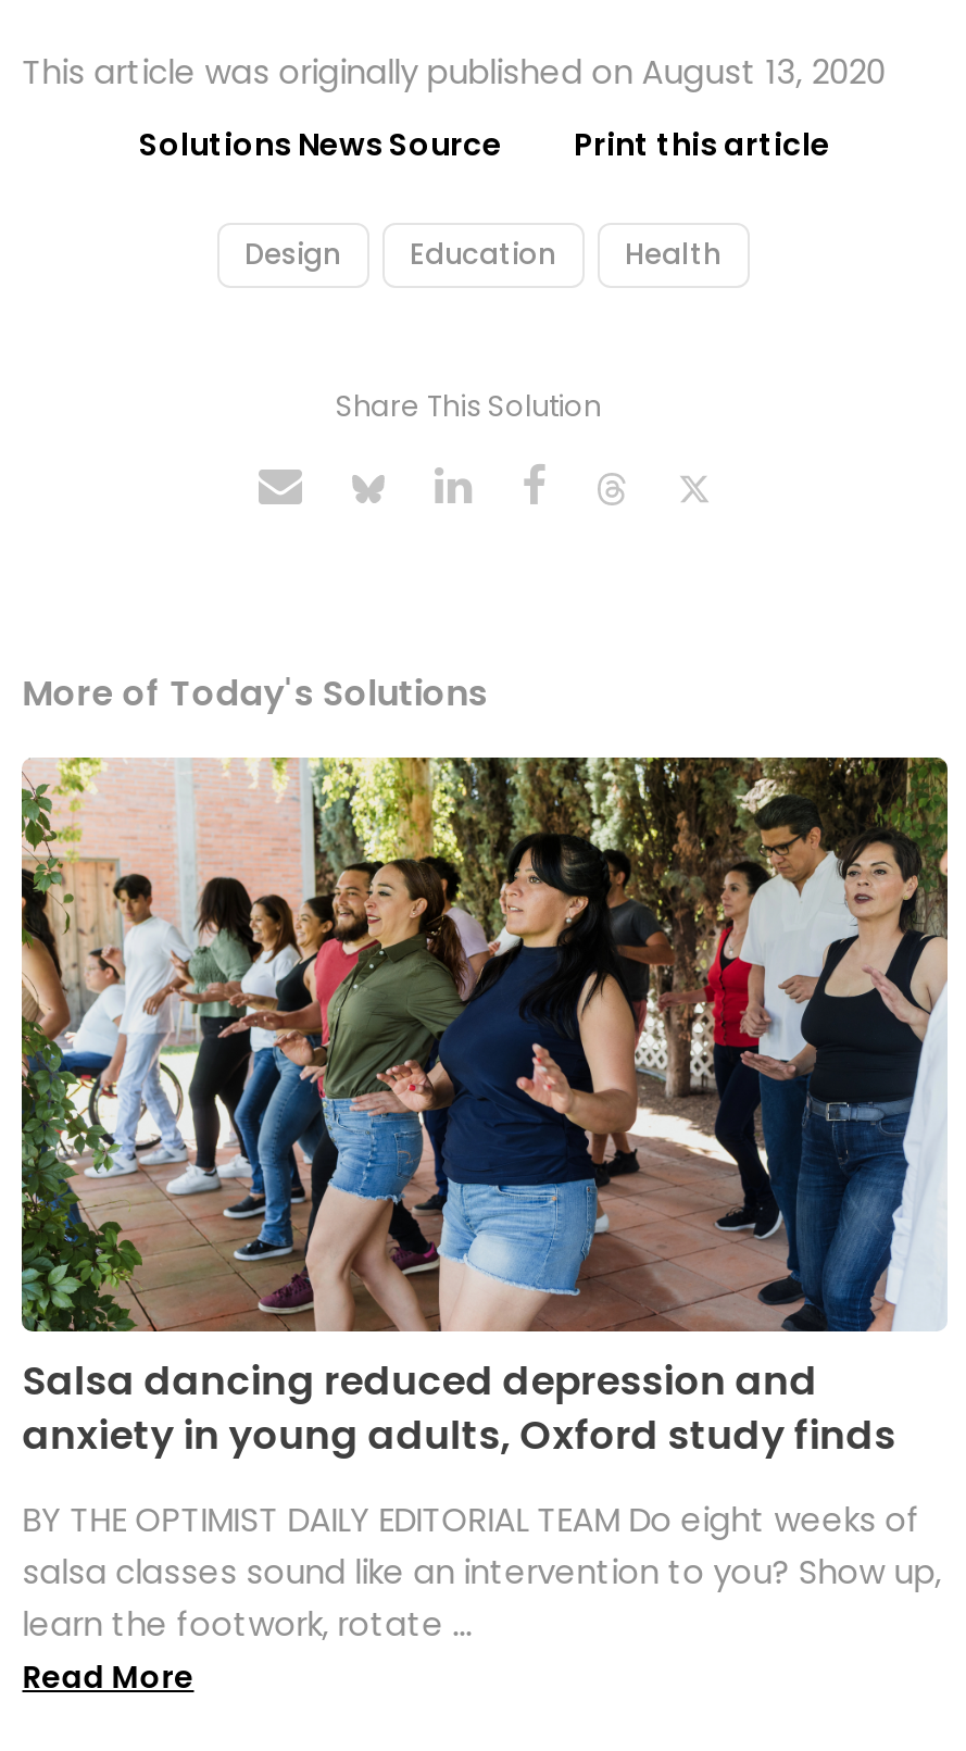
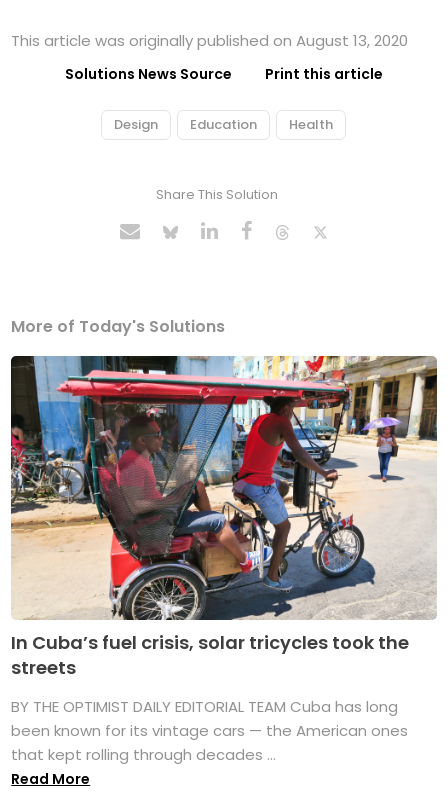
- [image]
- Salsa dancing reduced depression and
- anxiety in young adults, Oxford study finds
+ [image]
+ In Cuba’s fuel crisis, solar tricycles took the
+ streets

- BY THE OPTIMIST DAILY EDITORIAL TEAM Do eight weeks of
- salsa classes sound like an intervention to you? Show up,
- learn the footwork, rotate ...
+ BY THE OPTIMIST DAILY EDITORIAL TEAM Cuba has long
+ been known for its vintage cars — the American ones
+ that kept rolling through decades ...
